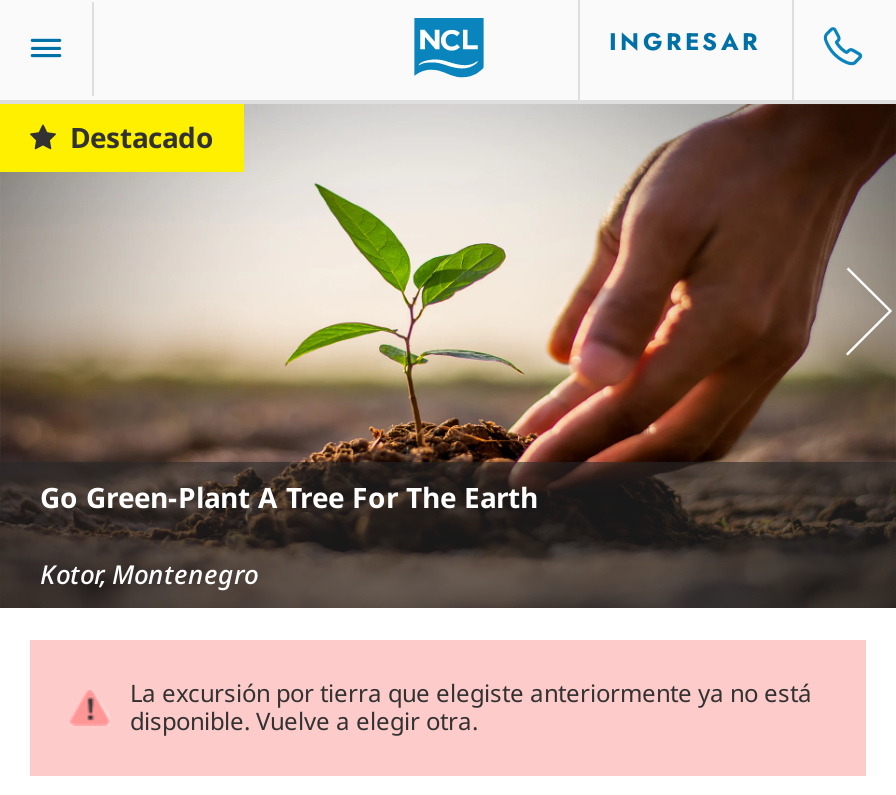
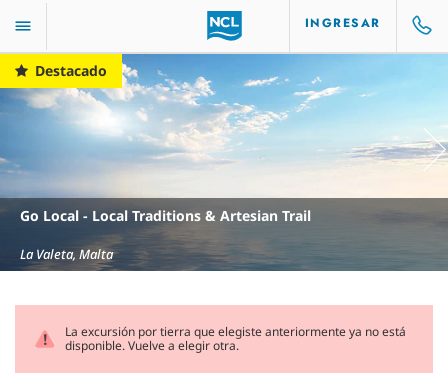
- [image]
- Go Green-Plant A Tree For The Earth
+ [image]
+ Go Local - Local Traditions & Artesian Trail

- Kotor, Montenegro
+ La Valeta, Malta
